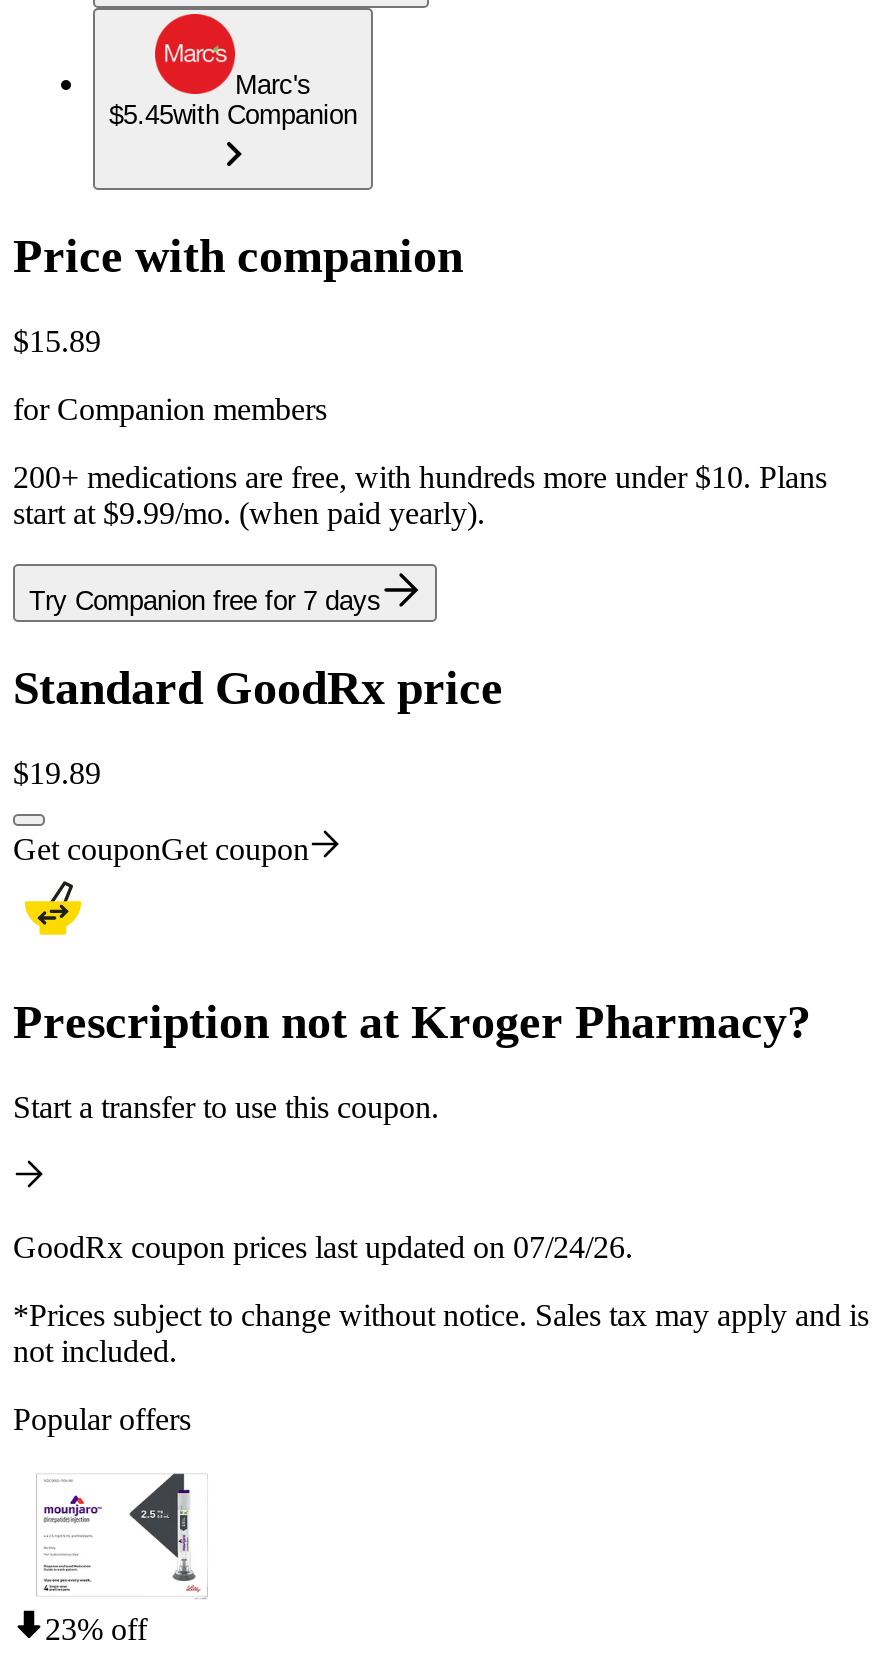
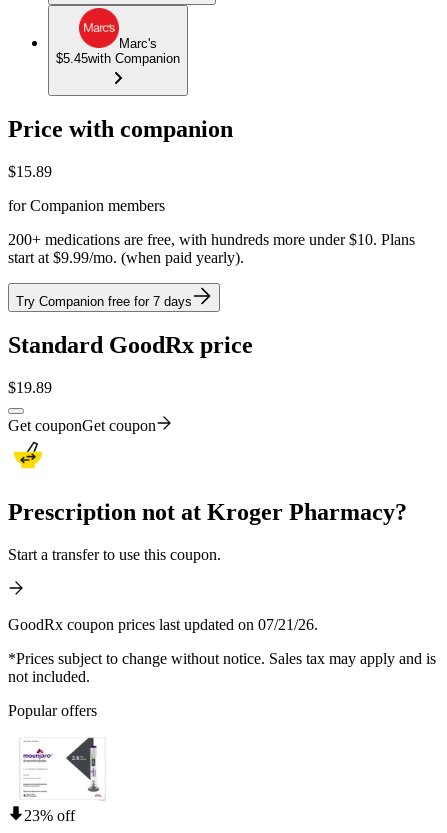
- GoodRx coupon prices last updated on 07/24/26.
+ GoodRx coupon prices last updated on 07/21/26.
